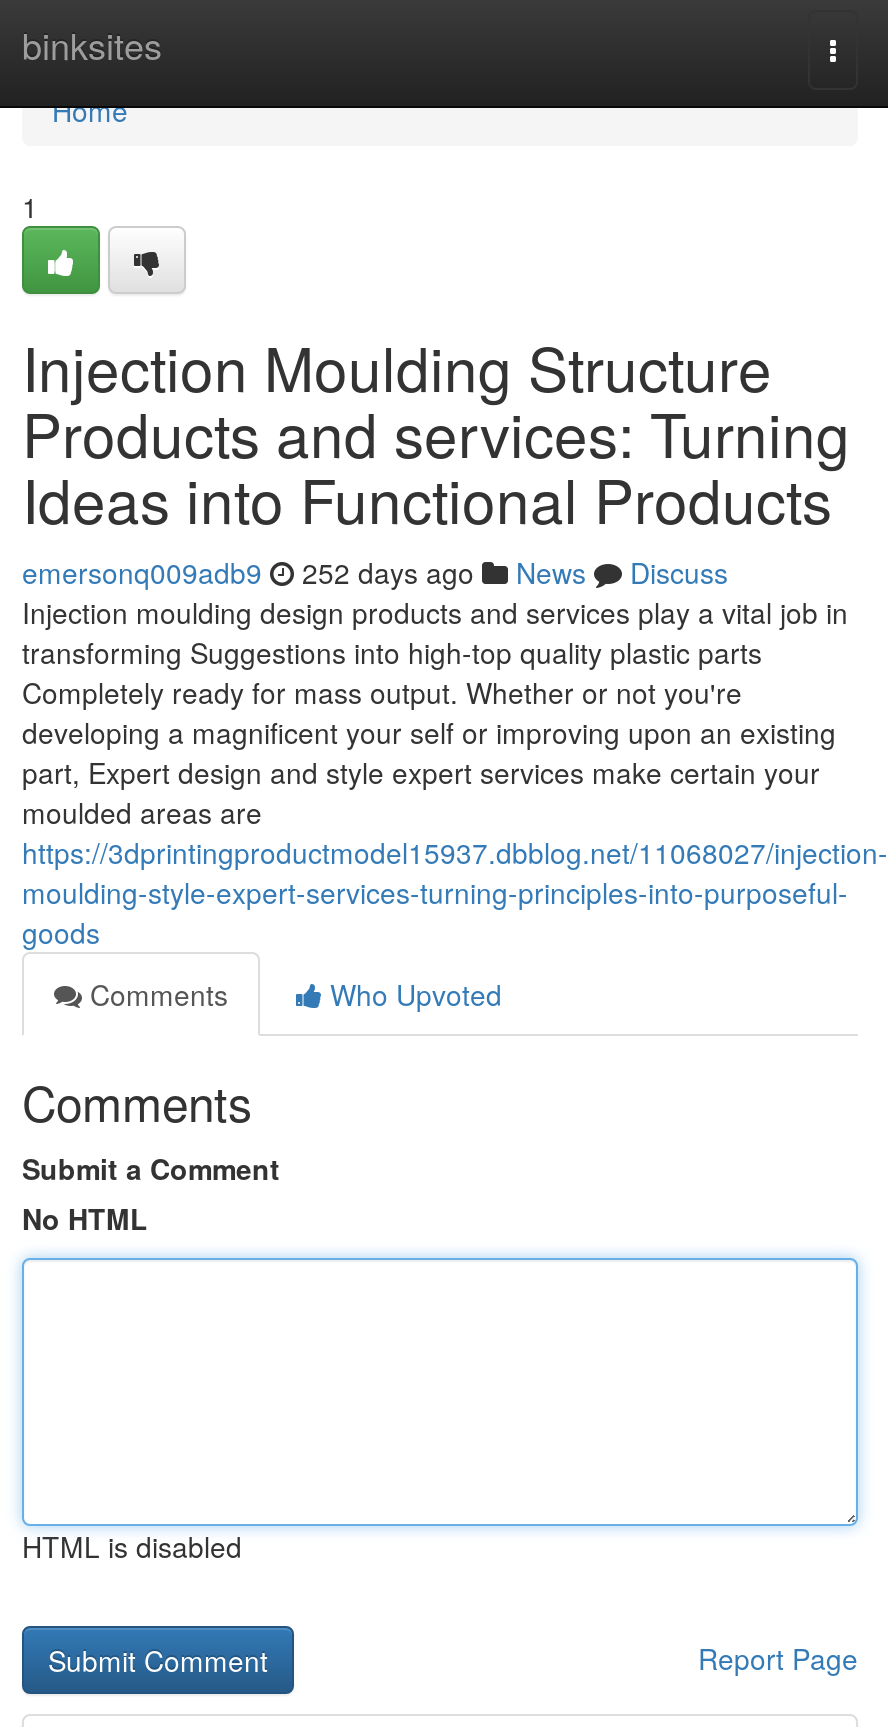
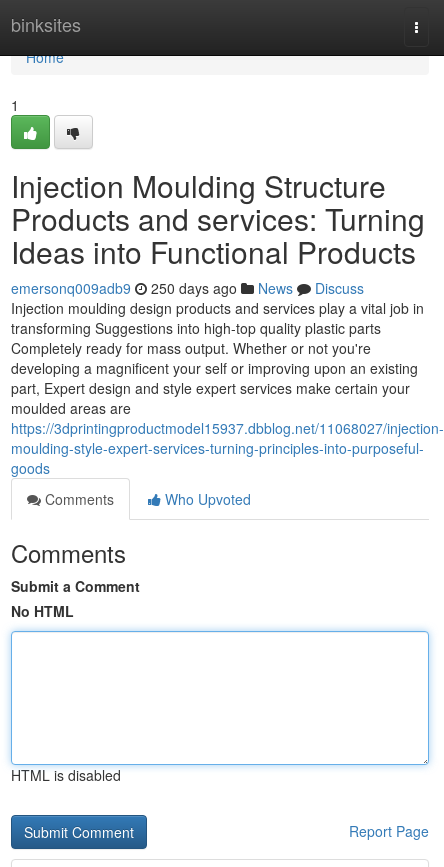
- emersonq009adb9 252 days ago News Discuss
+ emersonq009adb9 250 days ago News Discuss
